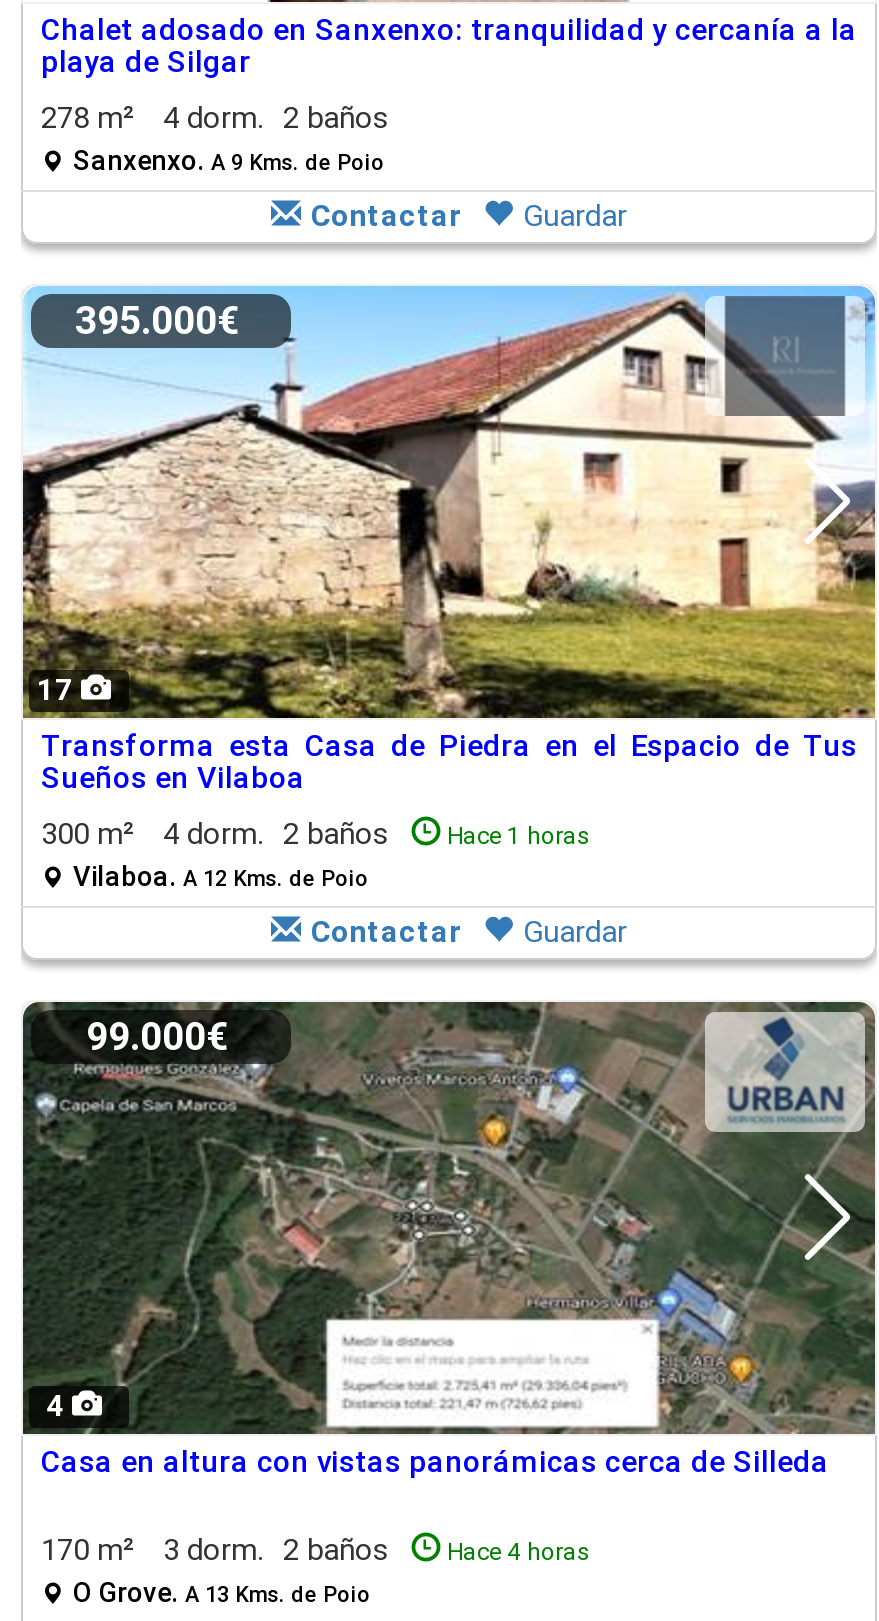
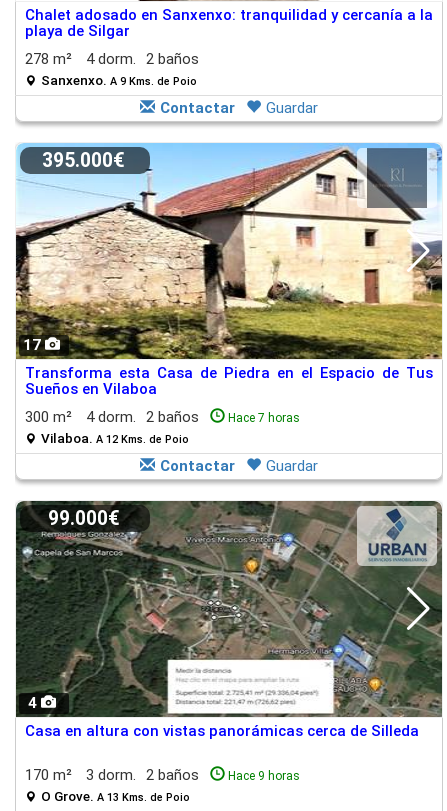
- Hace 1 horas
+ Hace 7 horas

- Hace 4 horas
+ Hace 9 horas
